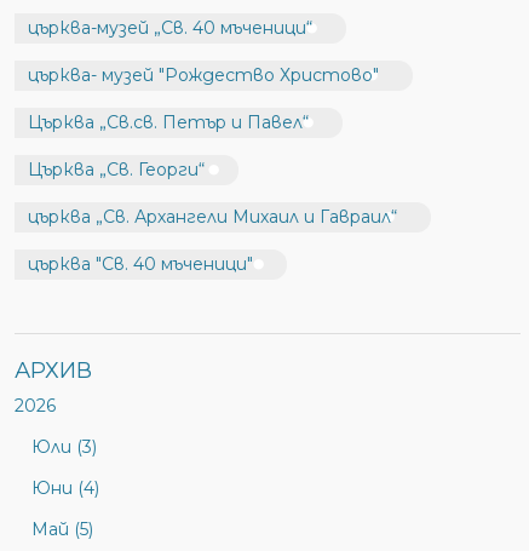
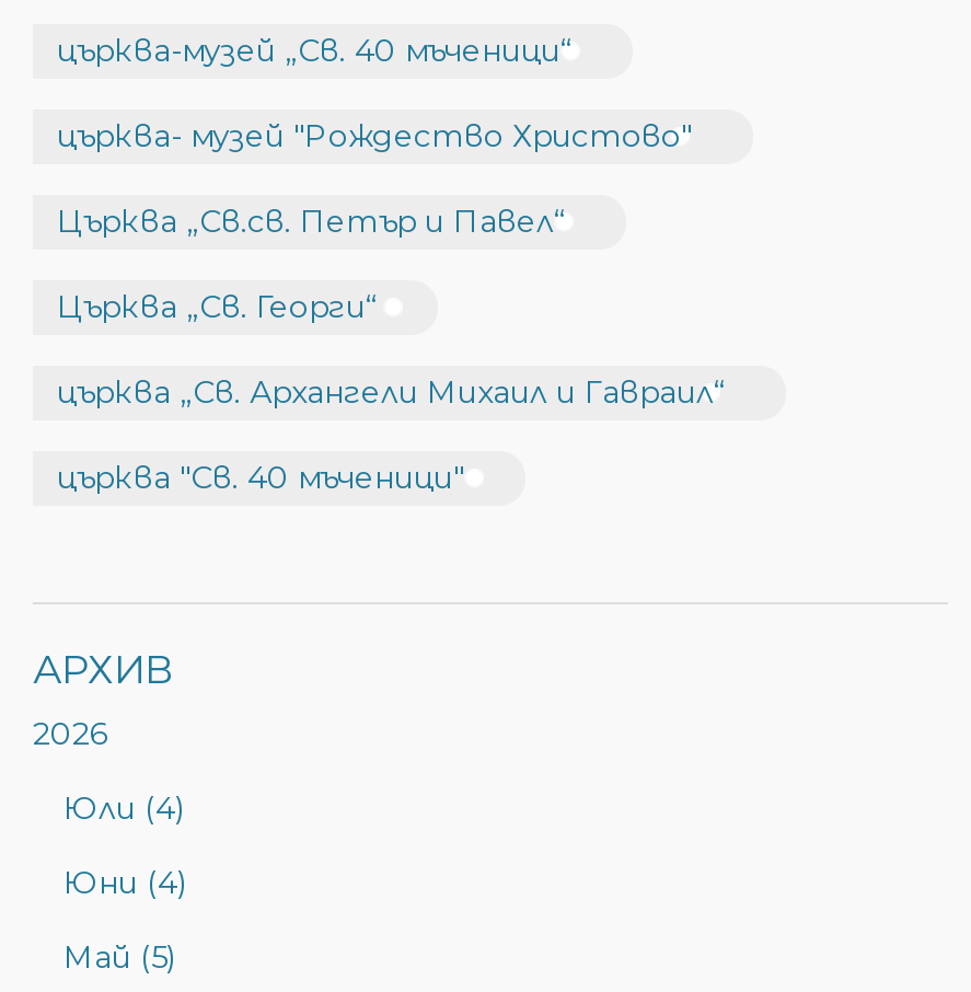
- Юли (3)
+ Юли (4)
